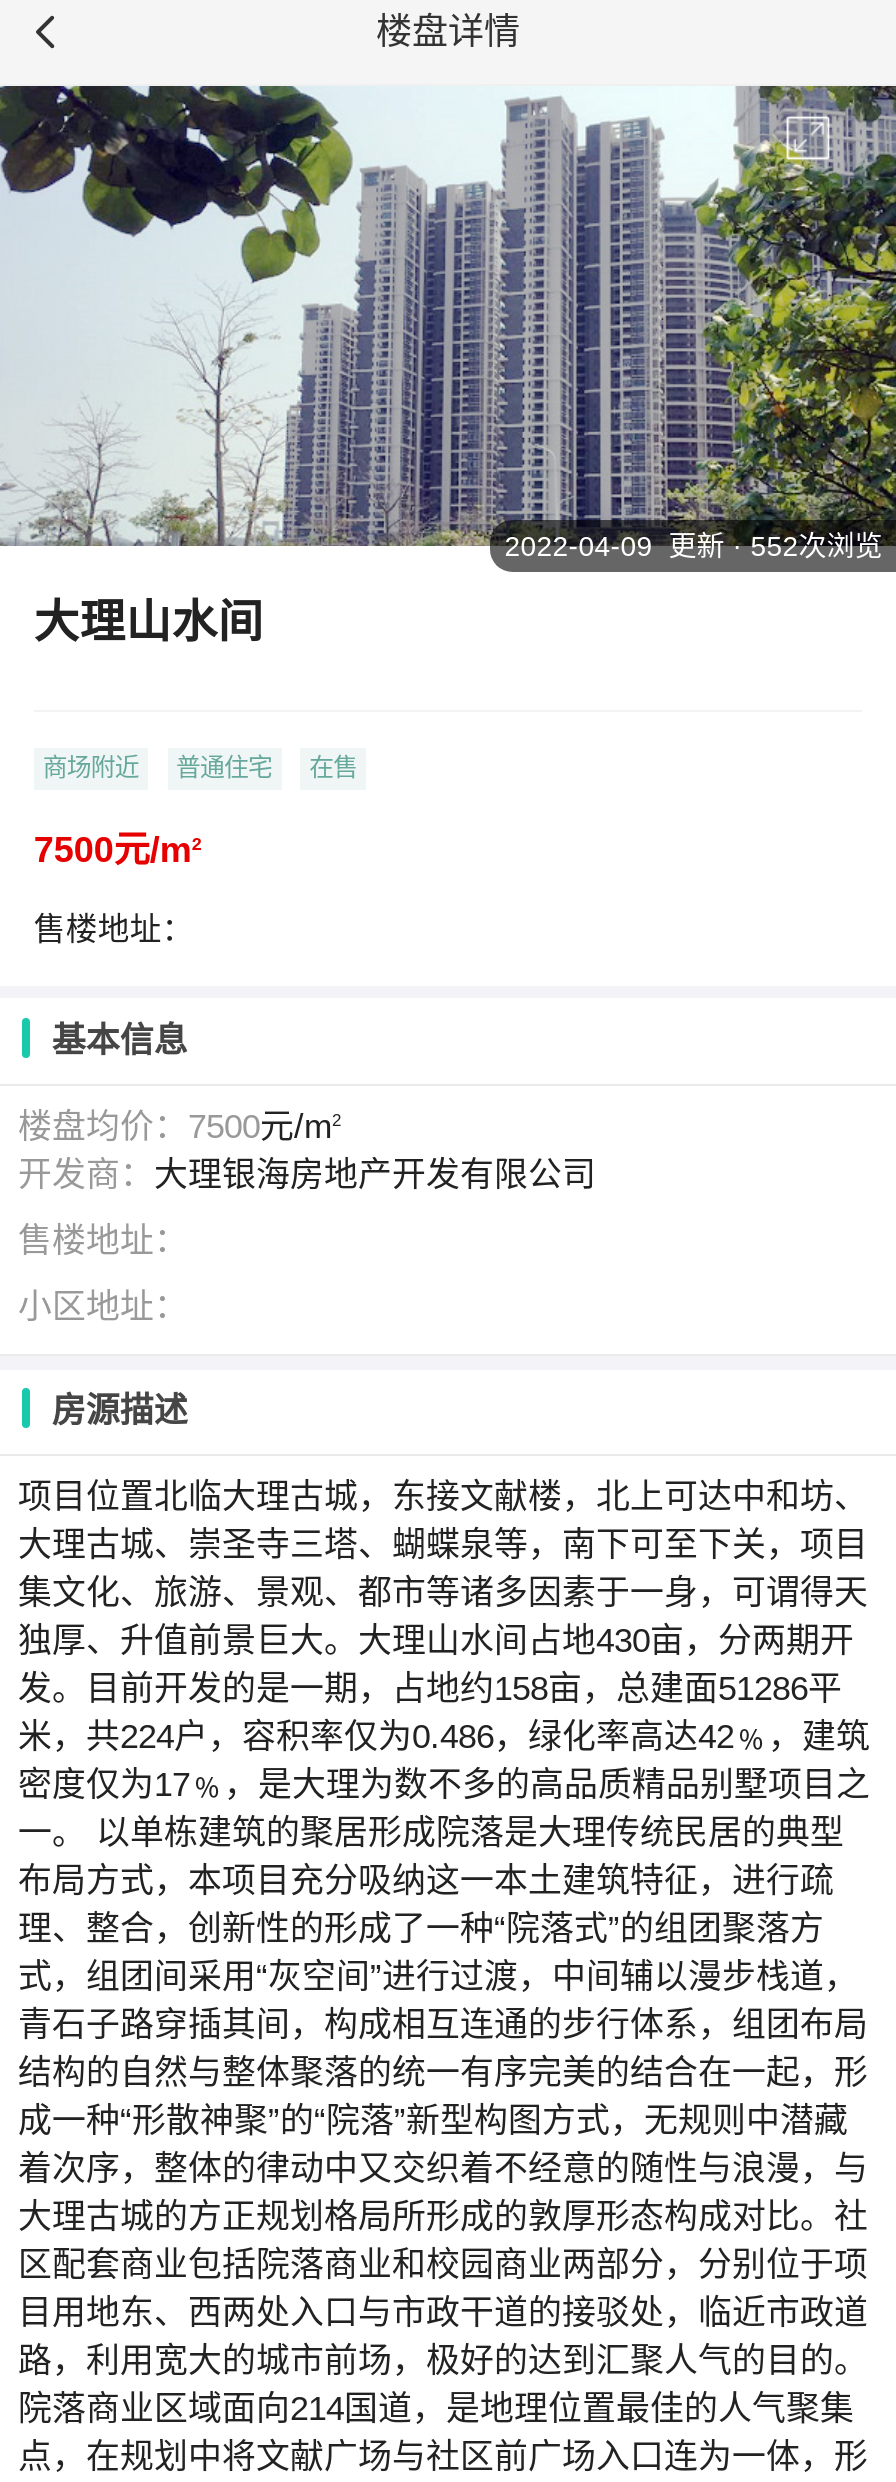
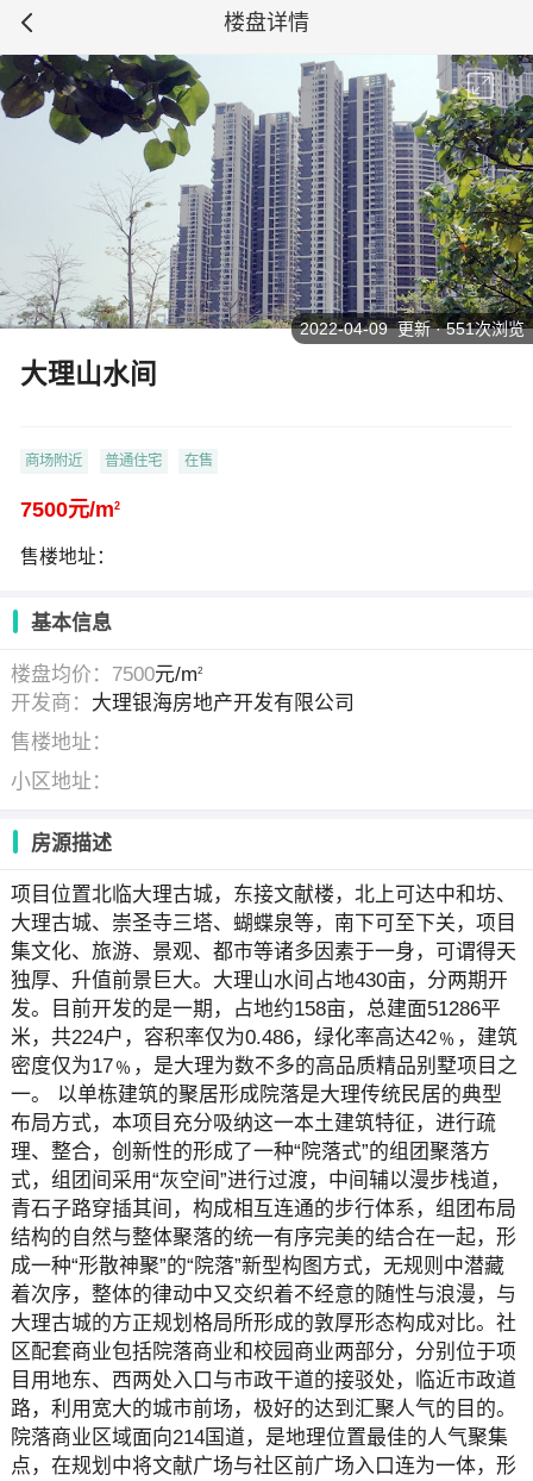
- 2022-04-09 更新 · 552次浏览
+ 2022-04-09 更新 · 551次浏览
